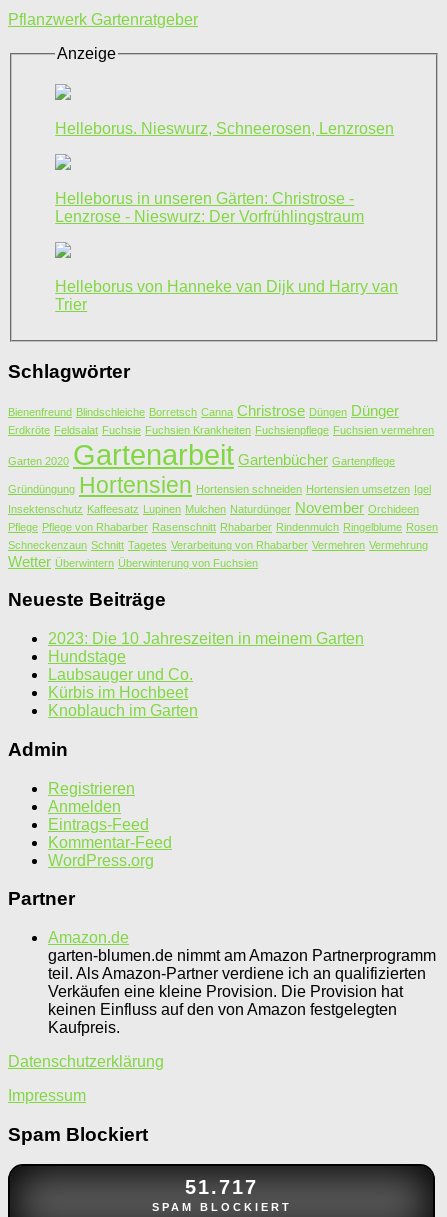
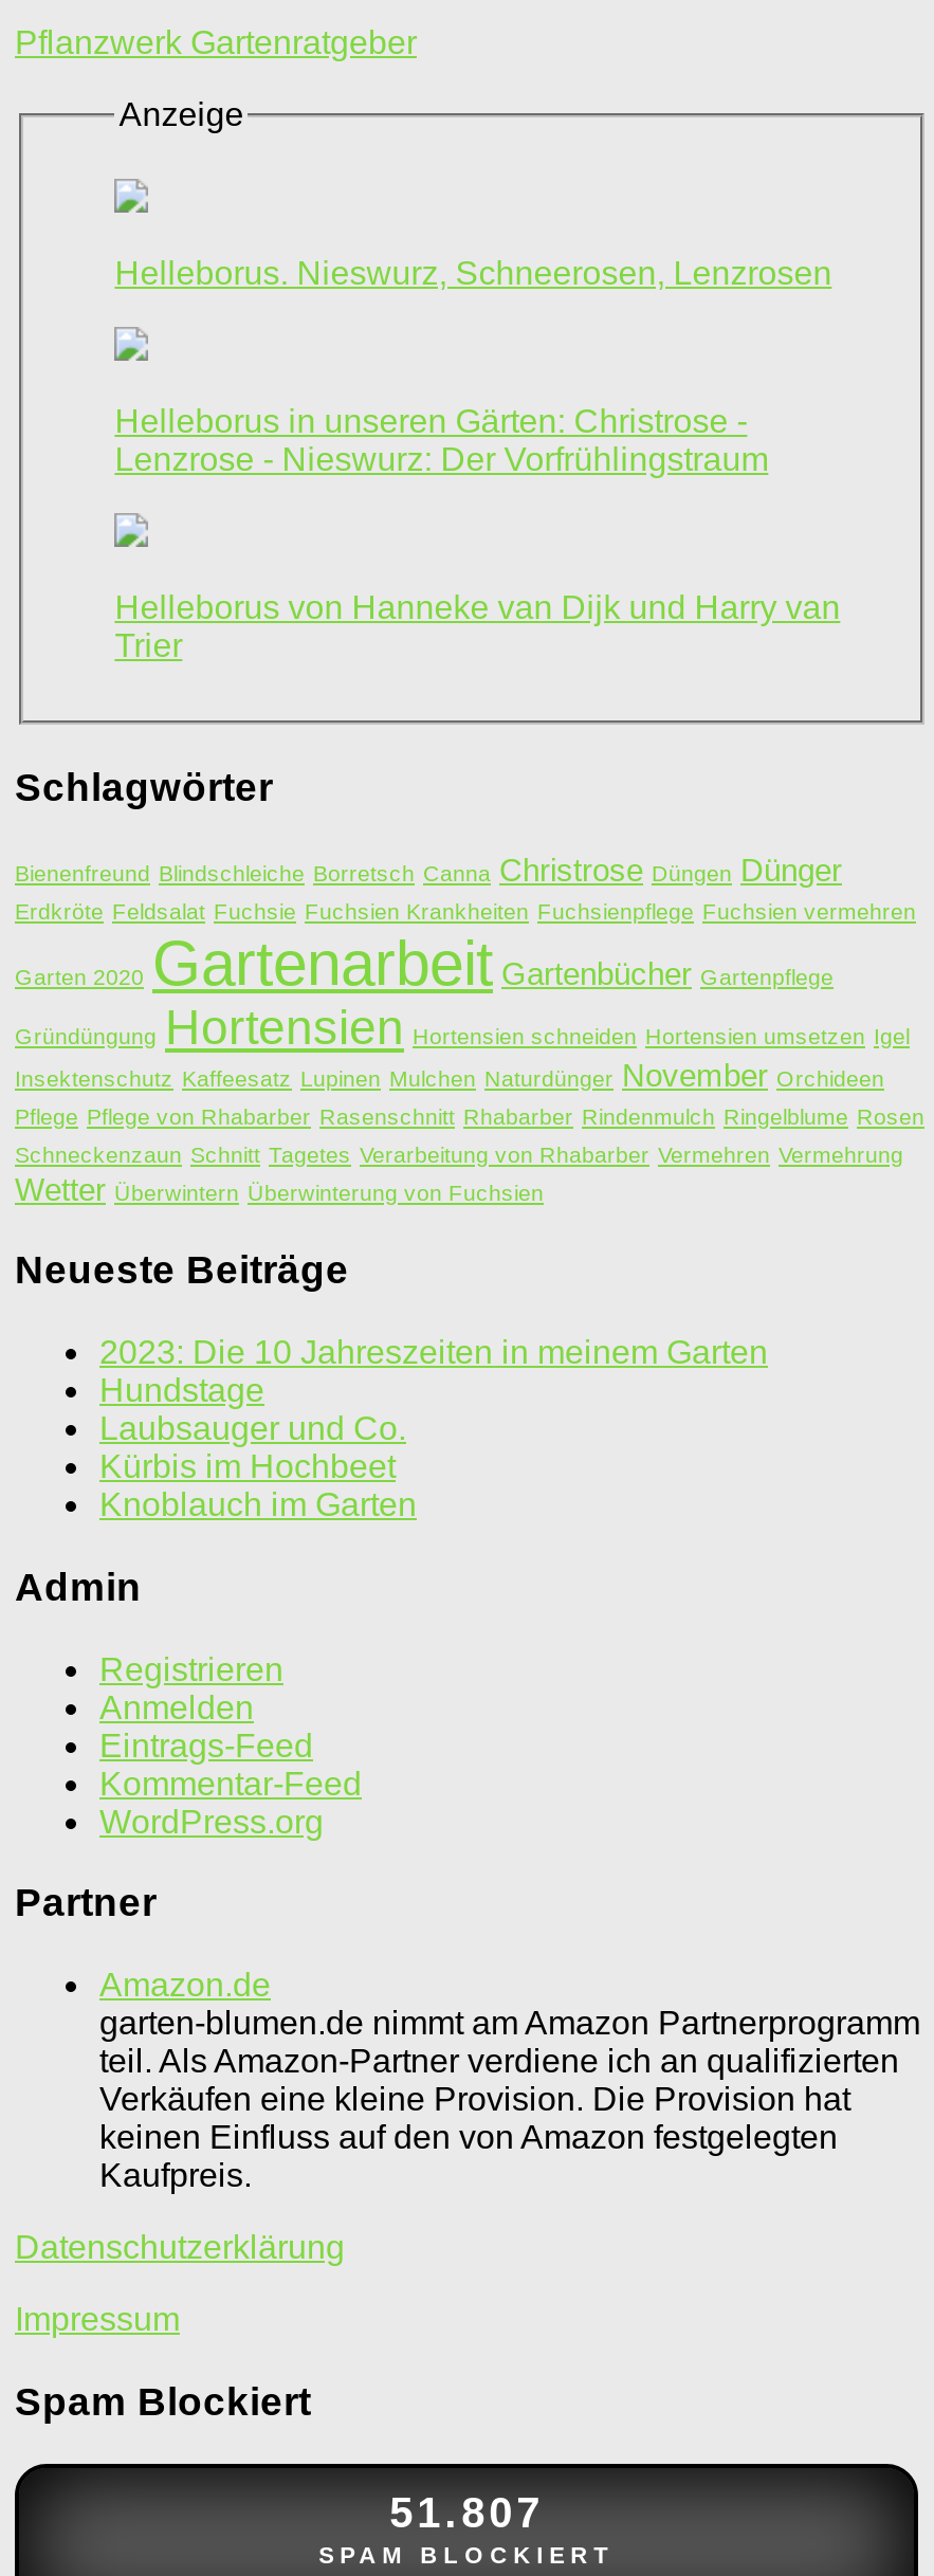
- 51.717
+ 51.807
